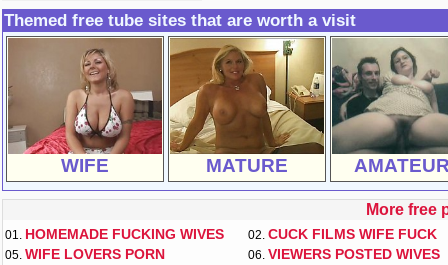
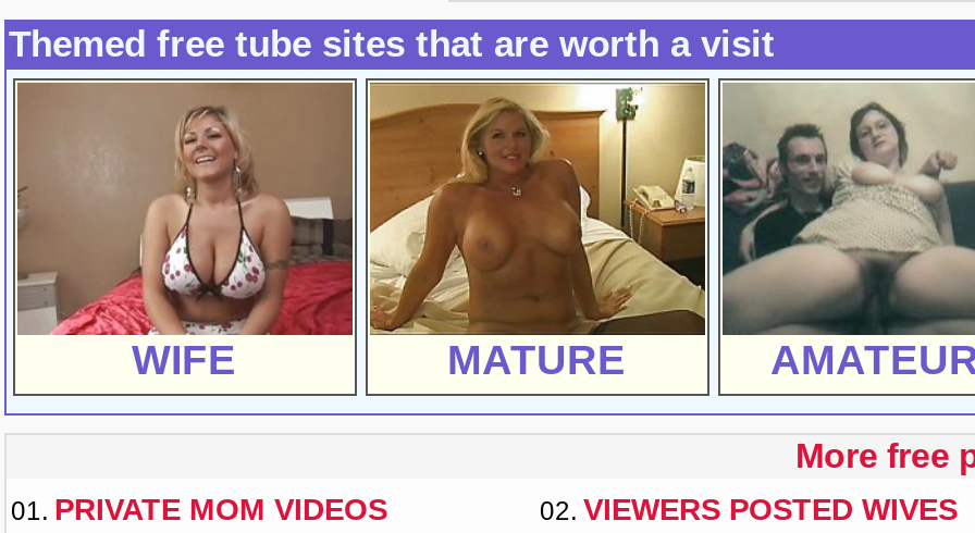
- HOMEMADE FUCKING WIVES
- CUCK FILMS WIFE FUCK
- WIFE LOVERS PORN
+ PRIVATE MOM VIDEOS
